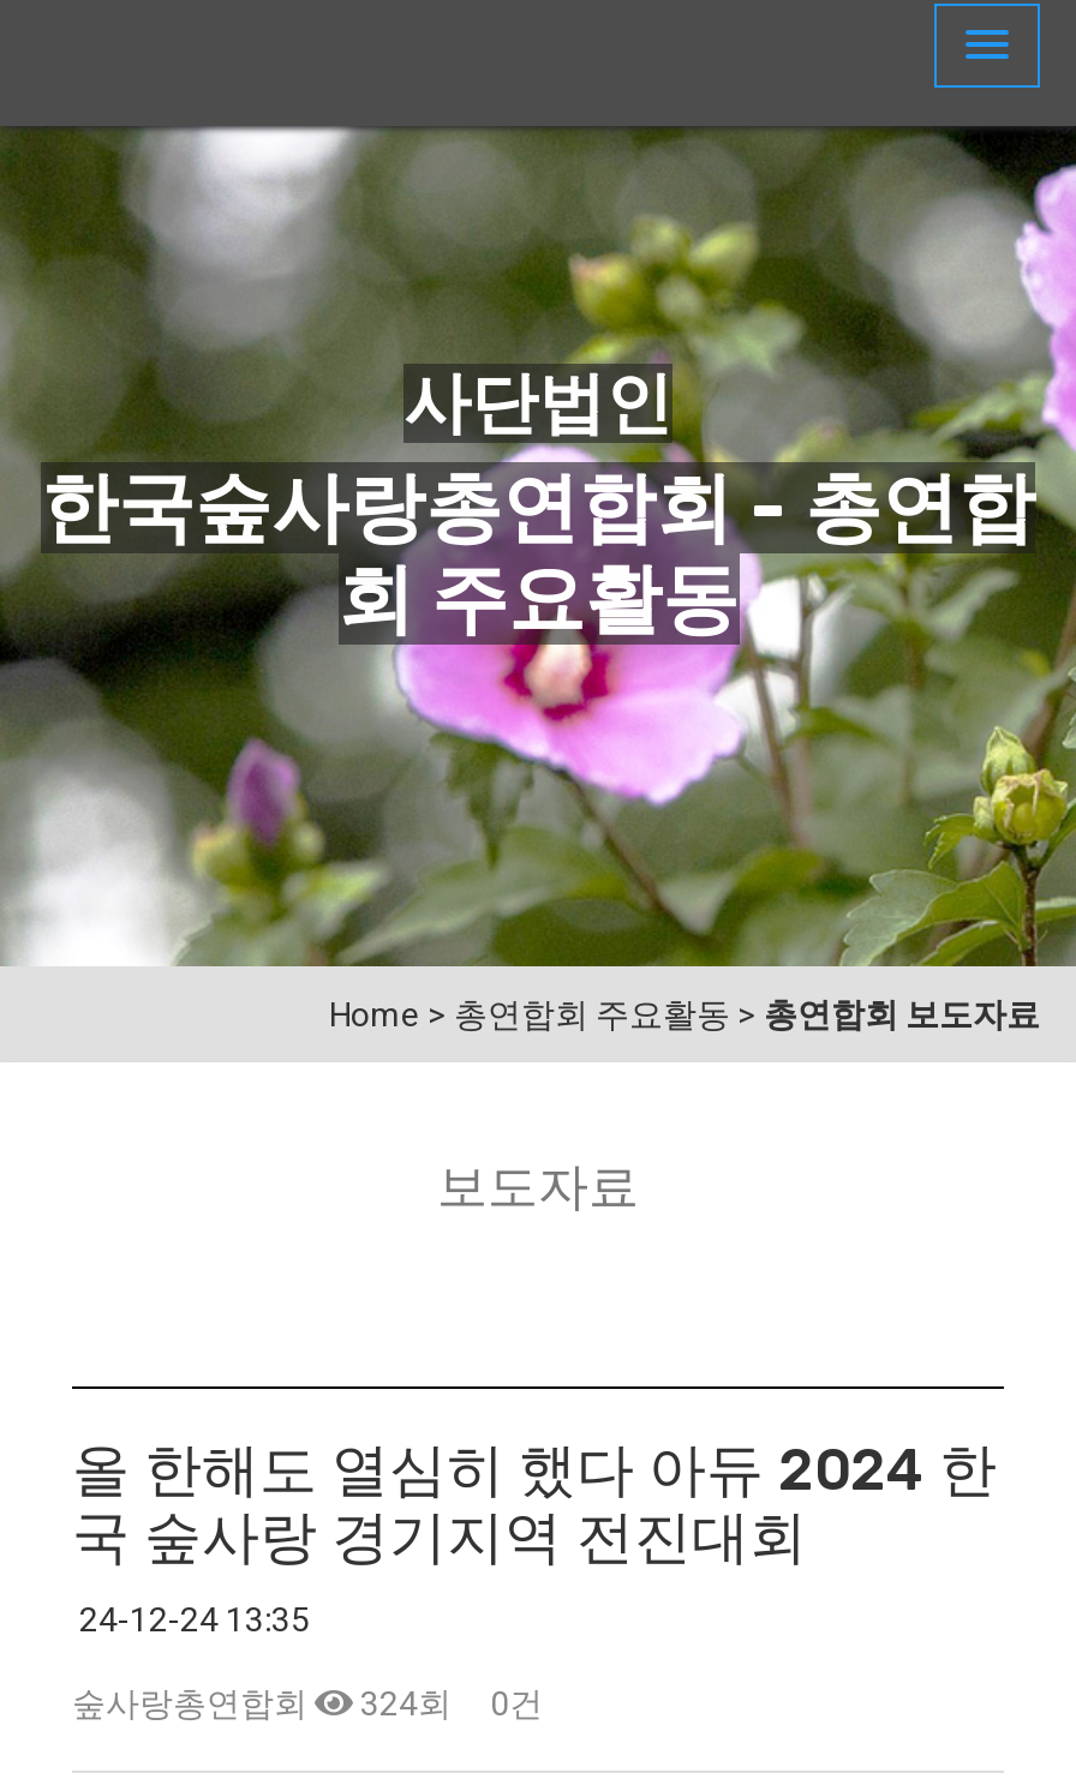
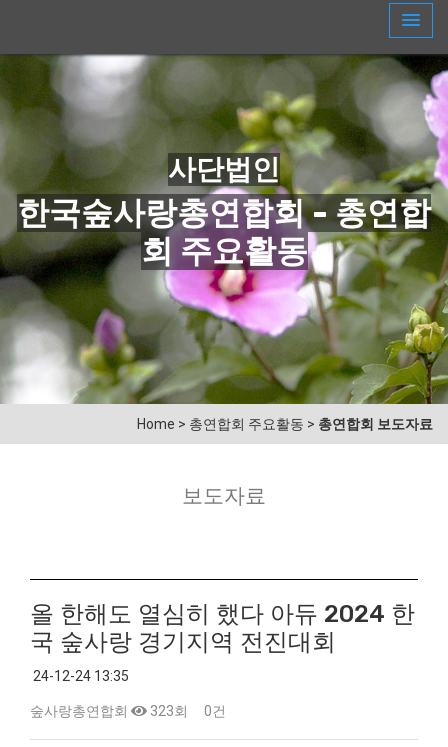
- 숲사랑총연합회 324회 0건
+ 숲사랑총연합회 323회 0건
